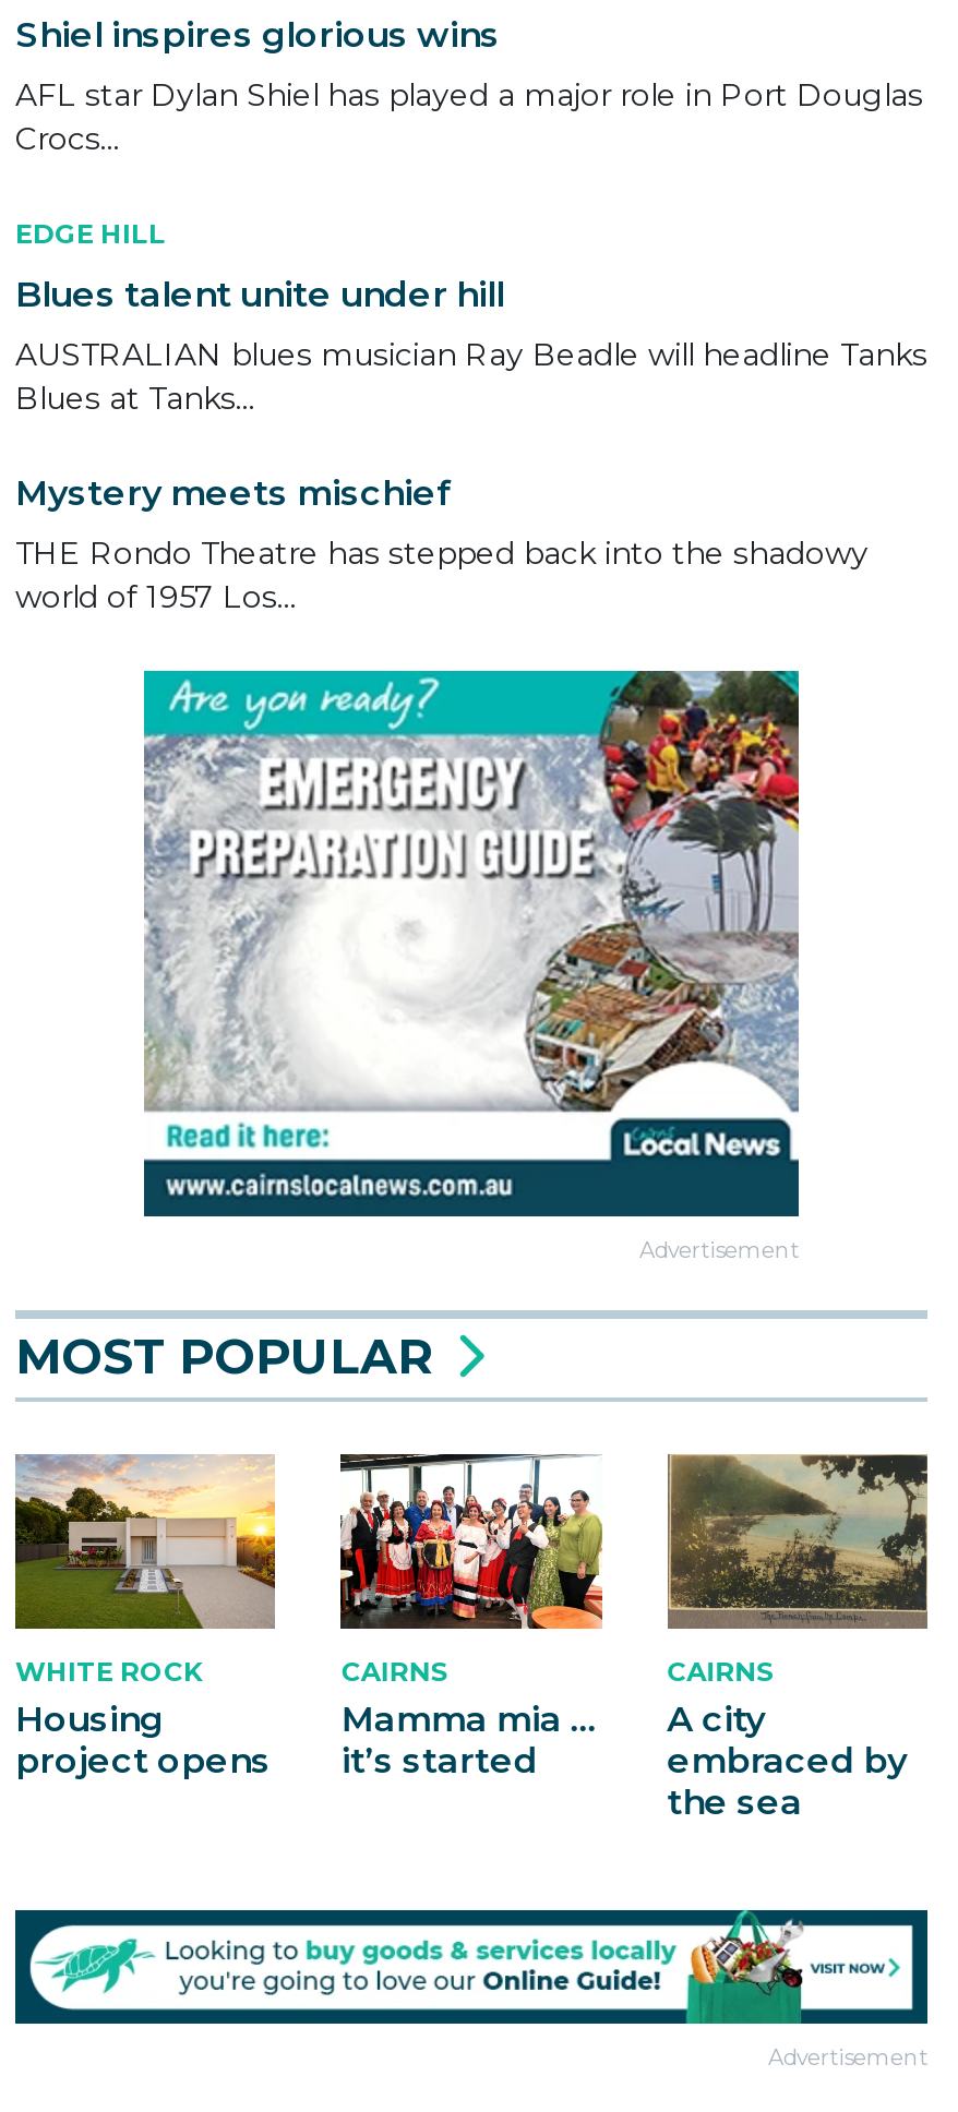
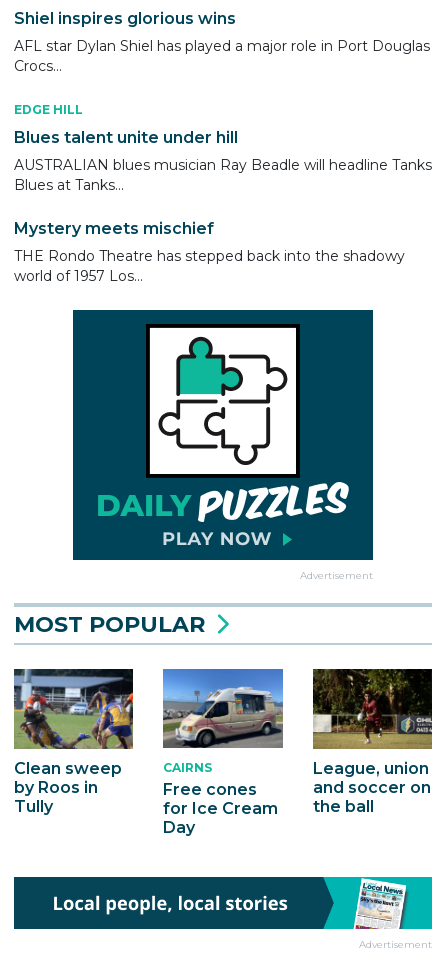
- [image]
+ [image]

- [image]
- WHITE ROCK
- Housing
- project opens
+ [image]
+ Clean sweep
+ by Roos in
+ Tully

- [image]
- Mamma mia ...
- it’s started
+ [image]
+ Free cones
+ for Ice Cream
+ Day

- [image]
- CAIRNS
- A city
- embraced by
- the sea
+ [image]
+ League, union
+ and soccer on
+ the ball

- [image]
+ [image]
